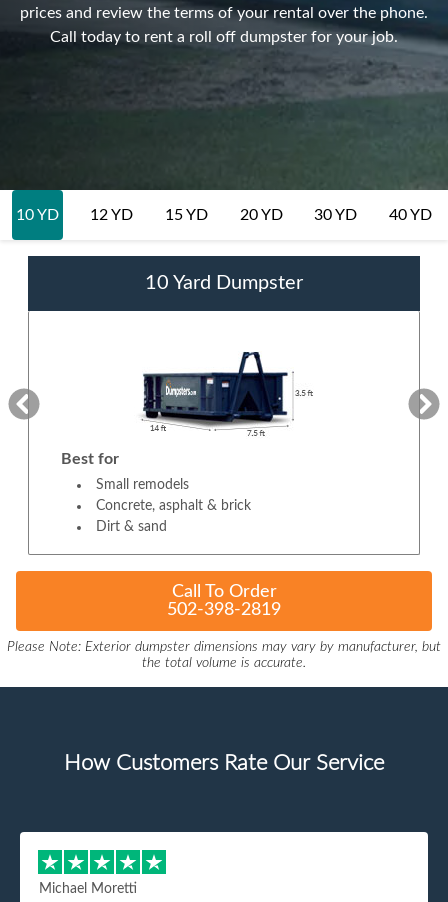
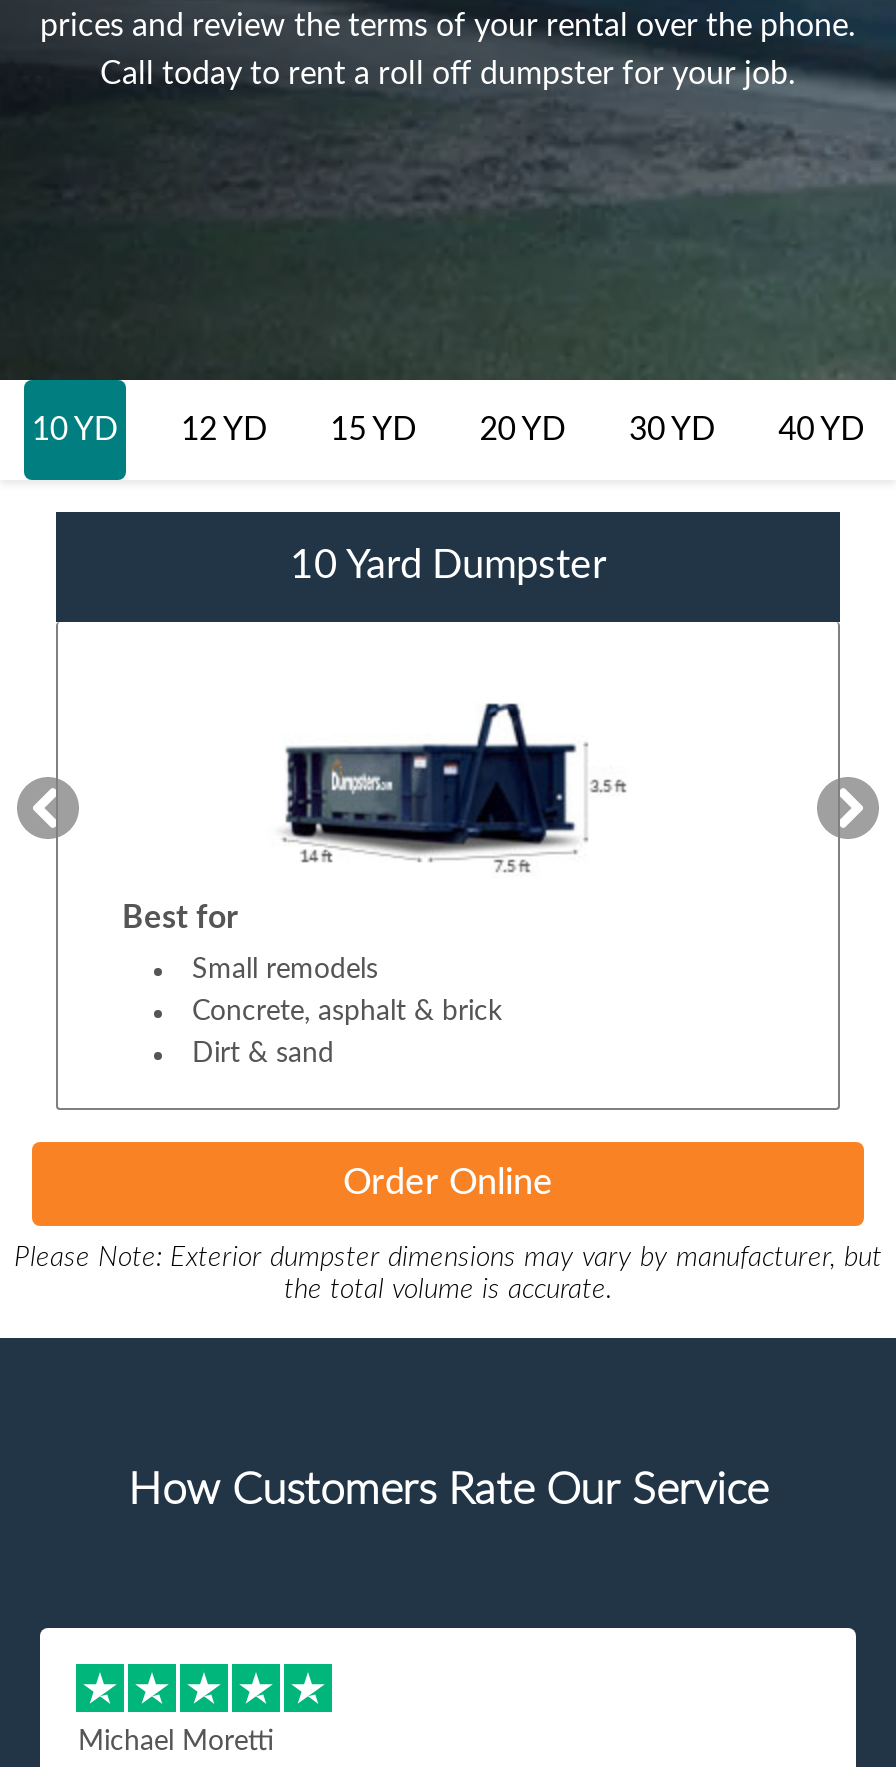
- Call To Order
- 502-398-2819
+ Order Online
